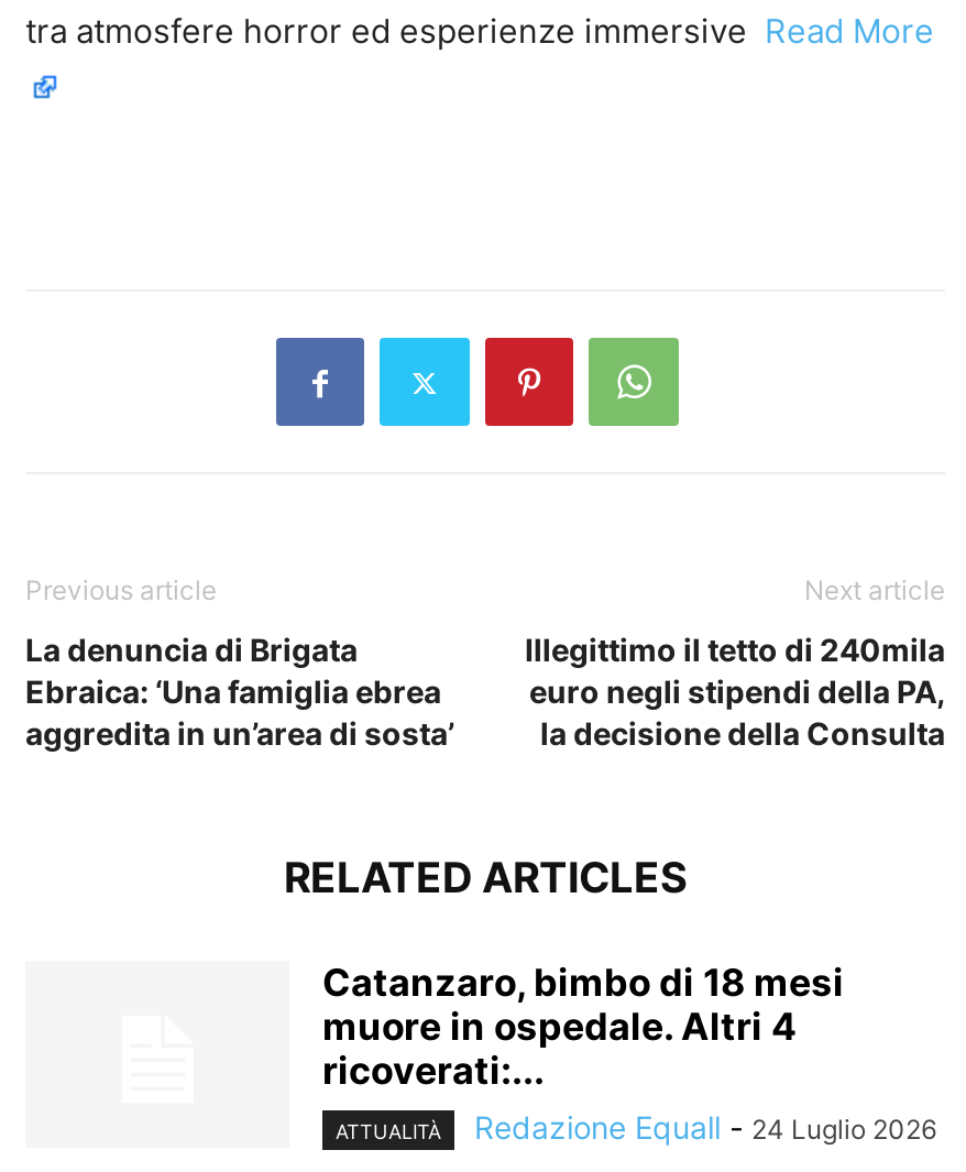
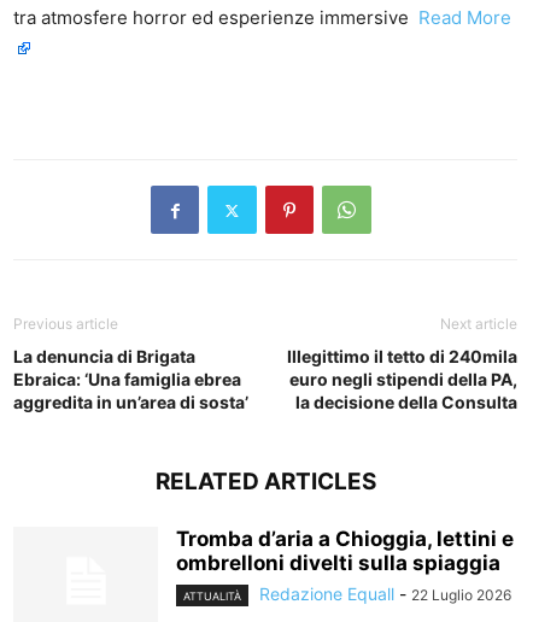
- Catanzaro, bimbo di 18 mesi
- muore in ospedale. Altri 4
- ricoverati:...
+ Tromba d’aria a Chioggia, lettini e
+ ombrelloni divelti sulla spiaggia

- Redazione Equall - 24 Luglio 2026
+ Redazione Equall - 22 Luglio 2026
